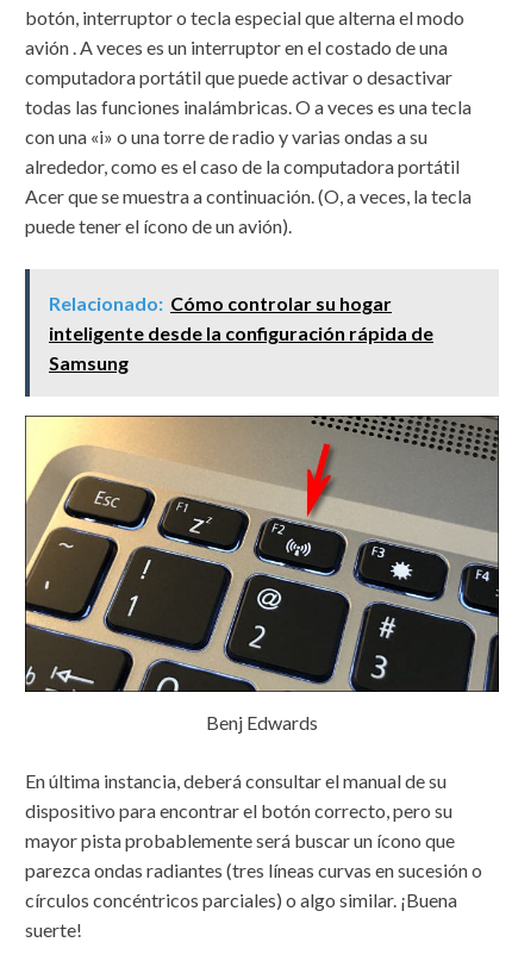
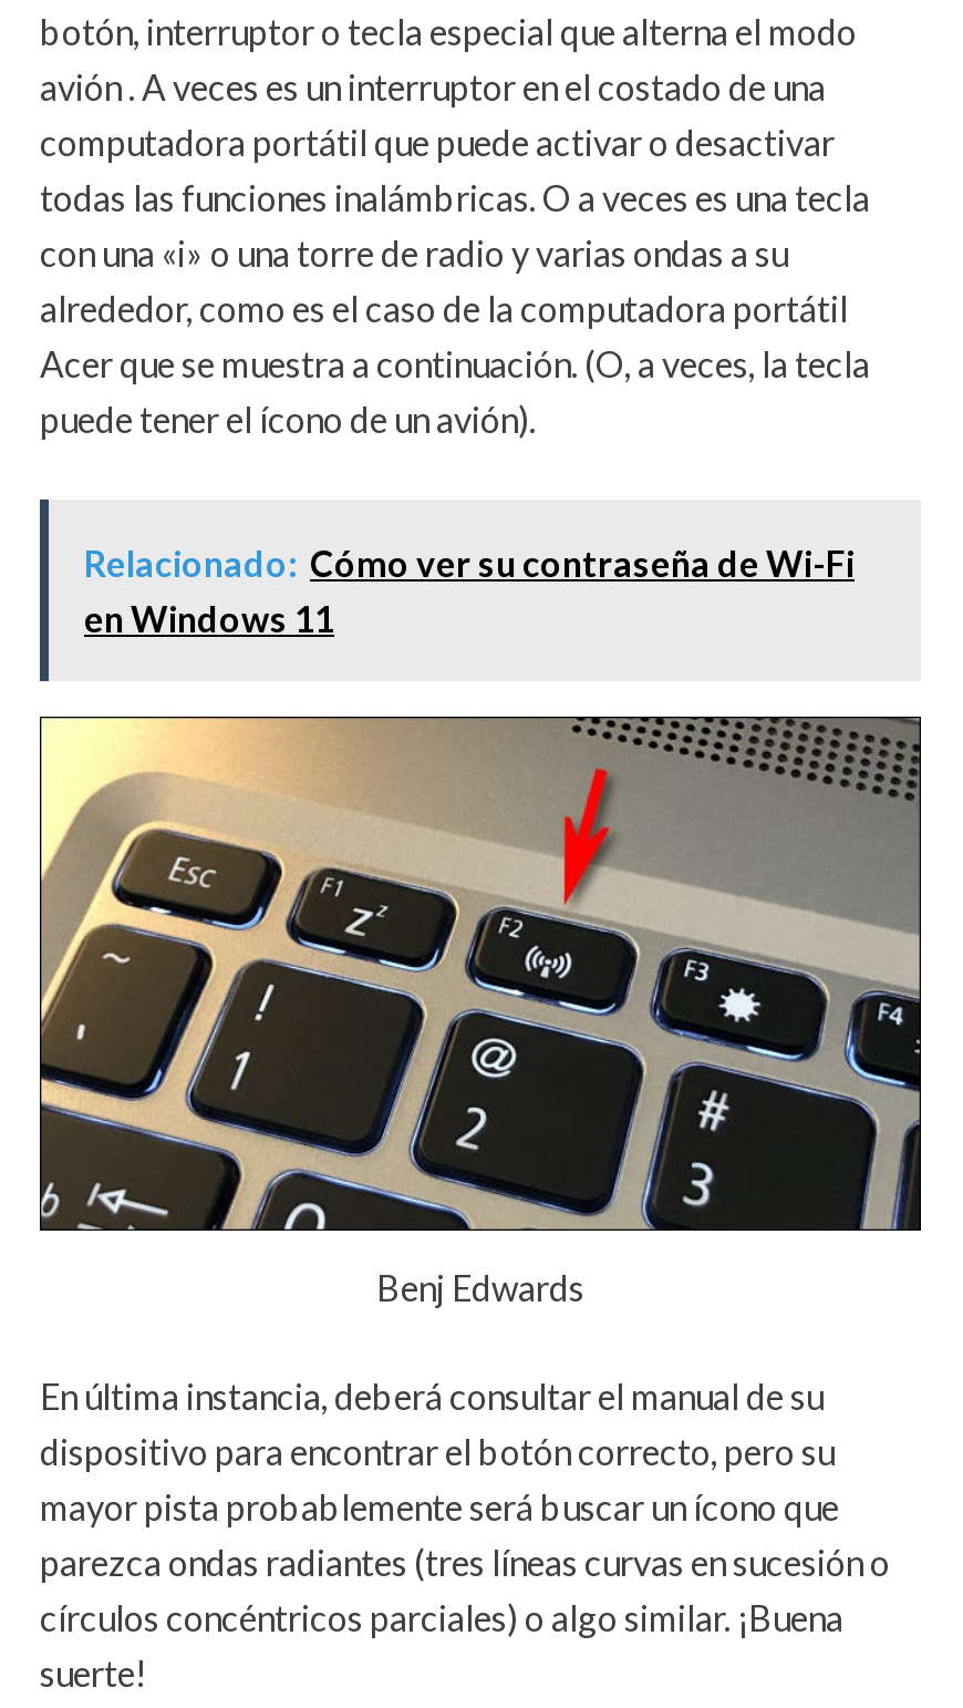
- Relacionado: Cómo controlar su hogar
- inteligente desde la configuración rápida de
- Samsung
+ Relacionado: Cómo ver su contraseña de Wi-Fi
+ en Windows 11
